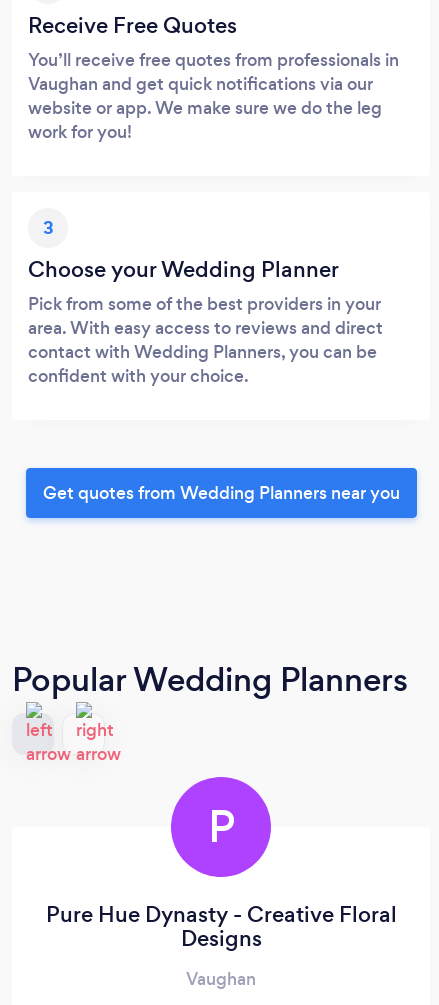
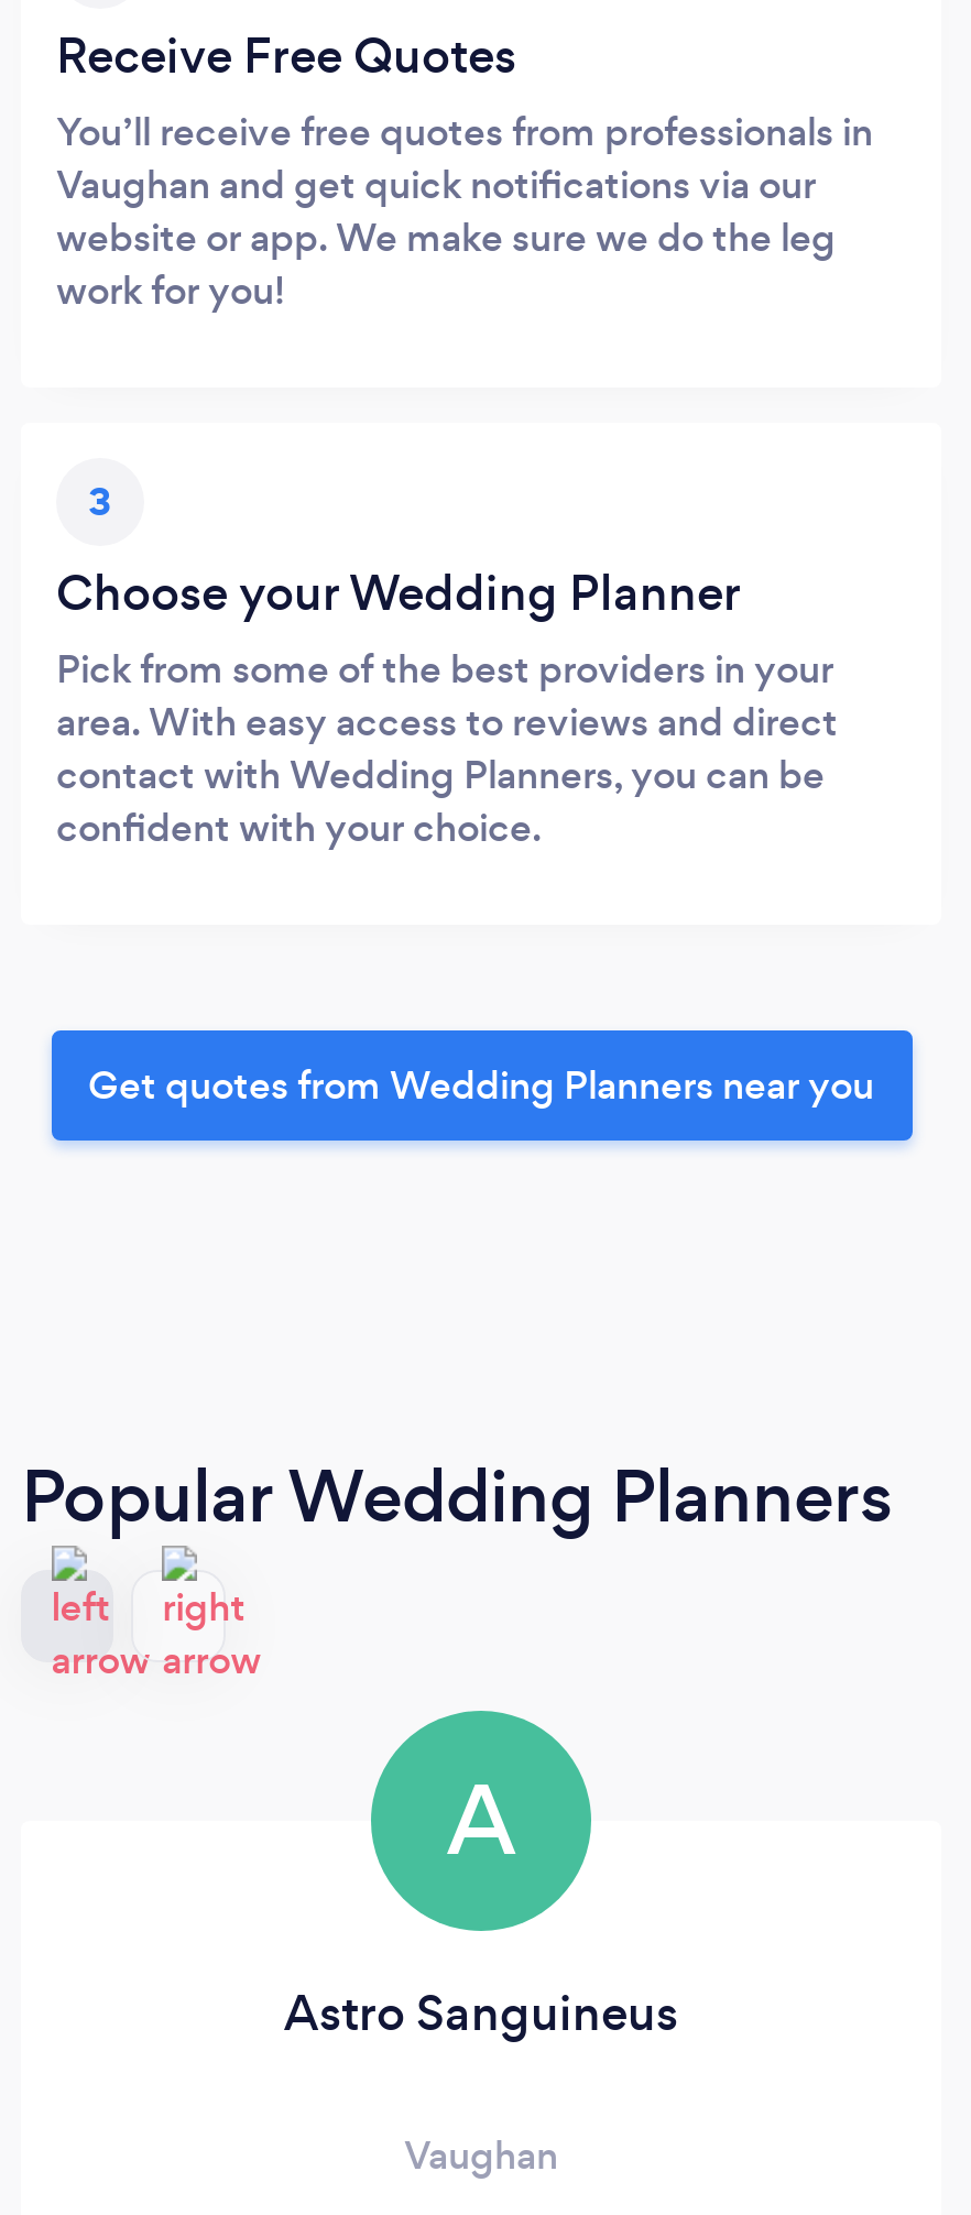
- P
+ A

- Pure Hue Dynasty - Creative Floral
- Designs
+ Astro Sanguineus
